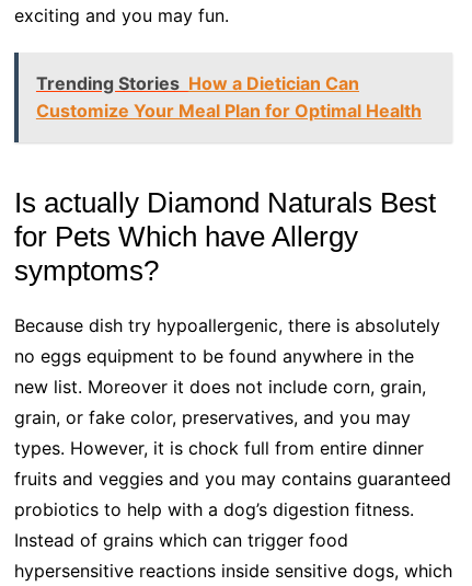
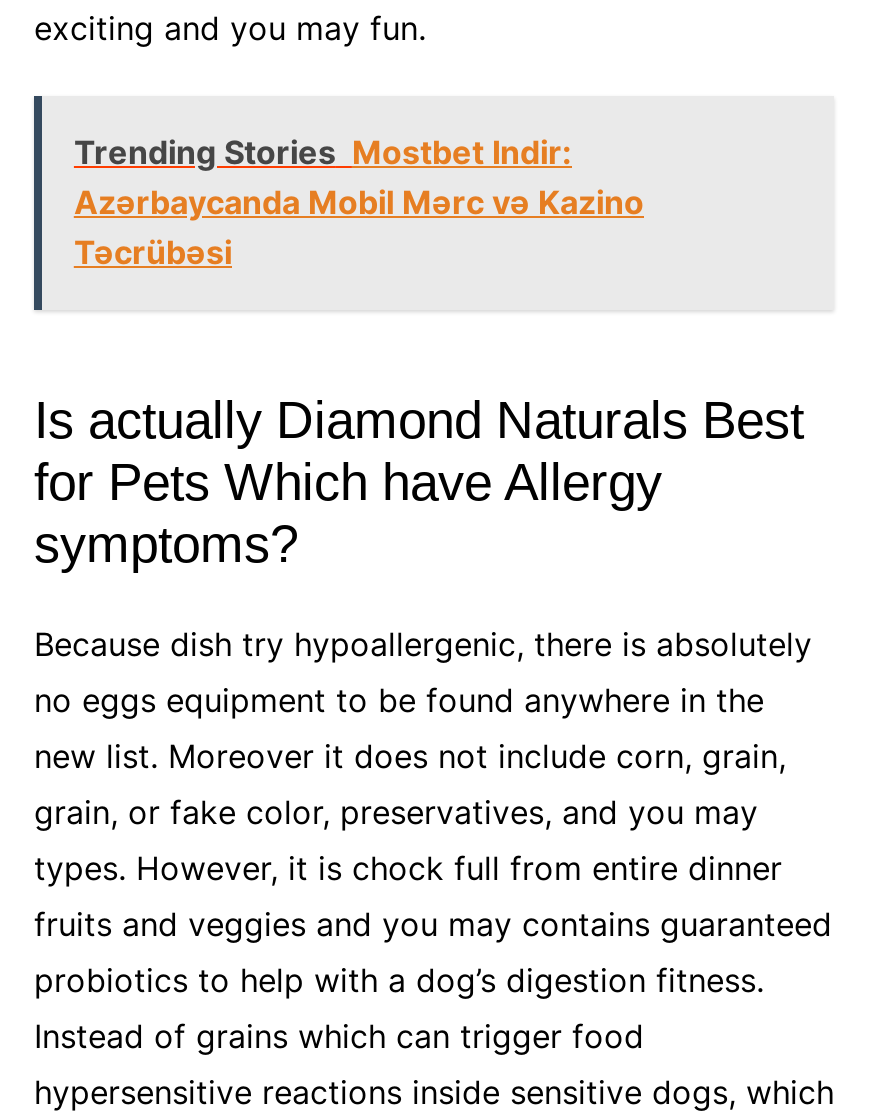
- Trending Stories How a Dietician Can
- Customize Your Meal Plan for Optimal Health
+ Trending Stories Mostbet Indir:
+ Azərbaycanda Mobil Mərc və Kazino
+ Təcrübəsi
